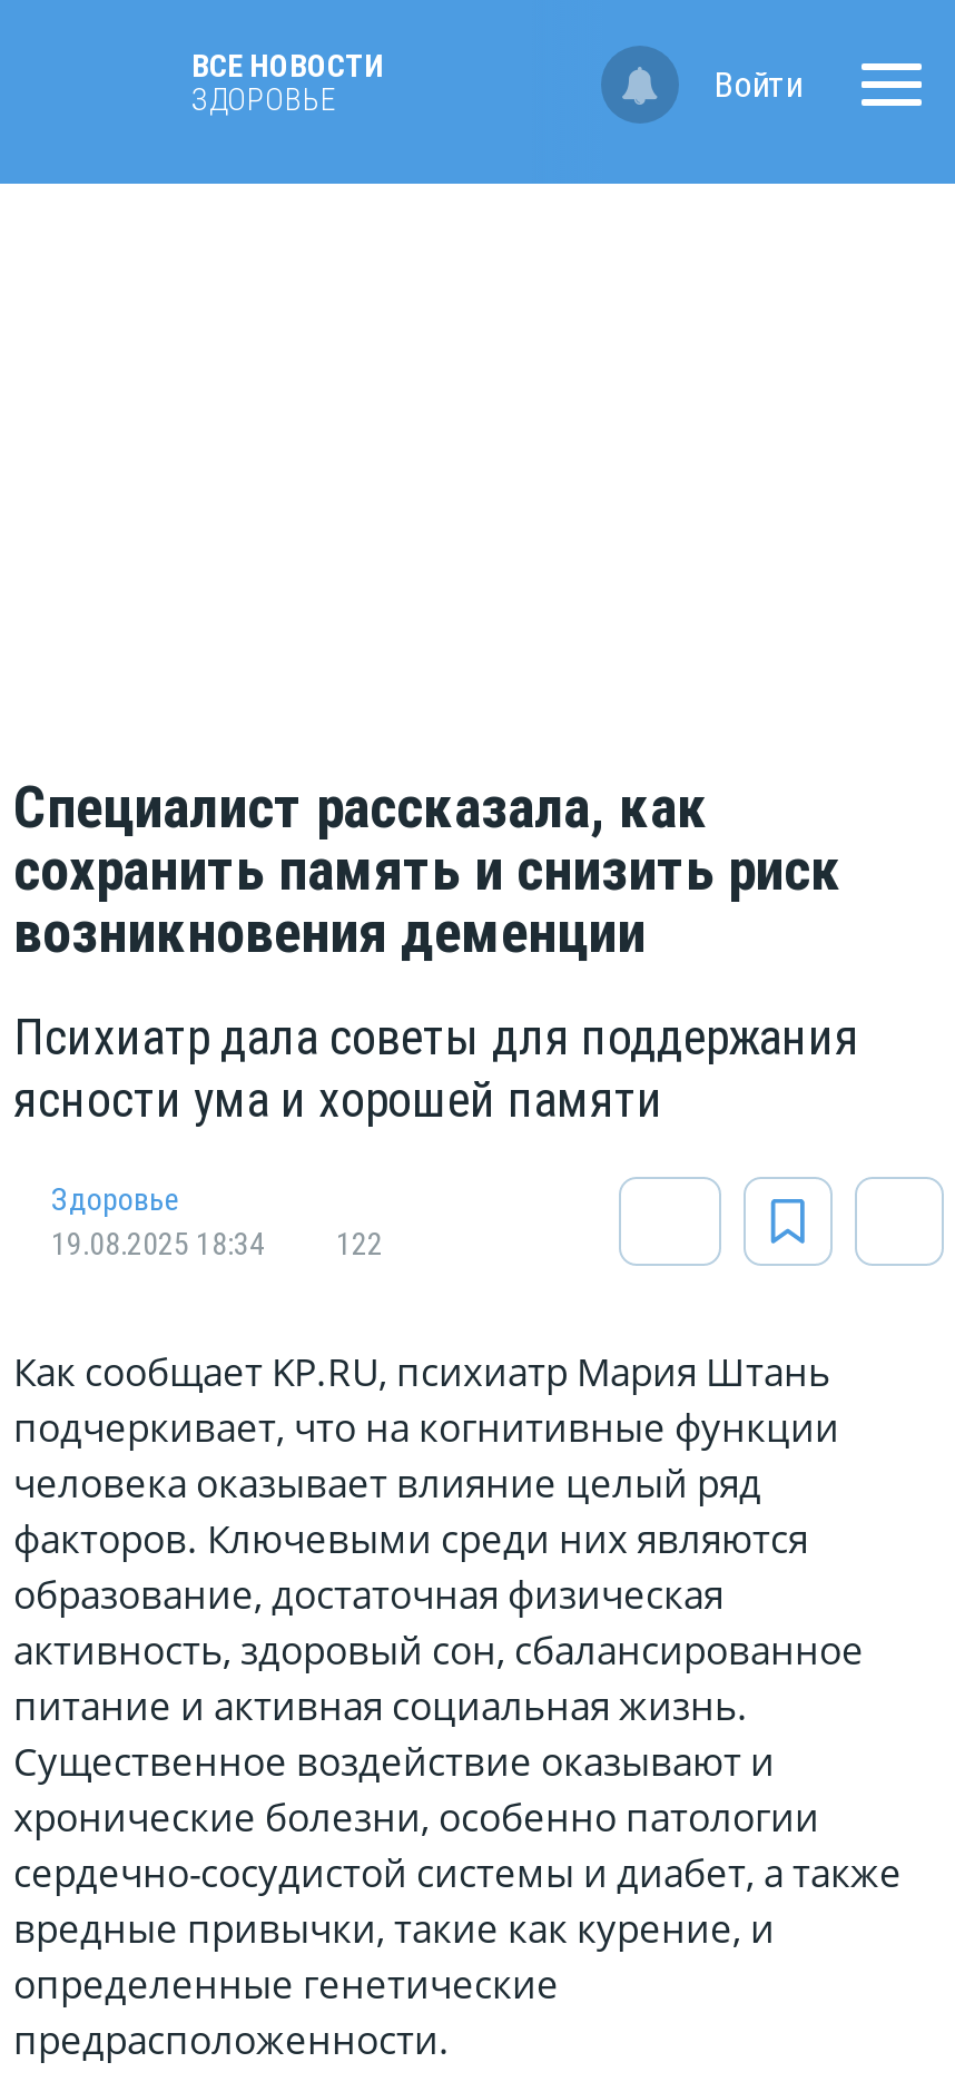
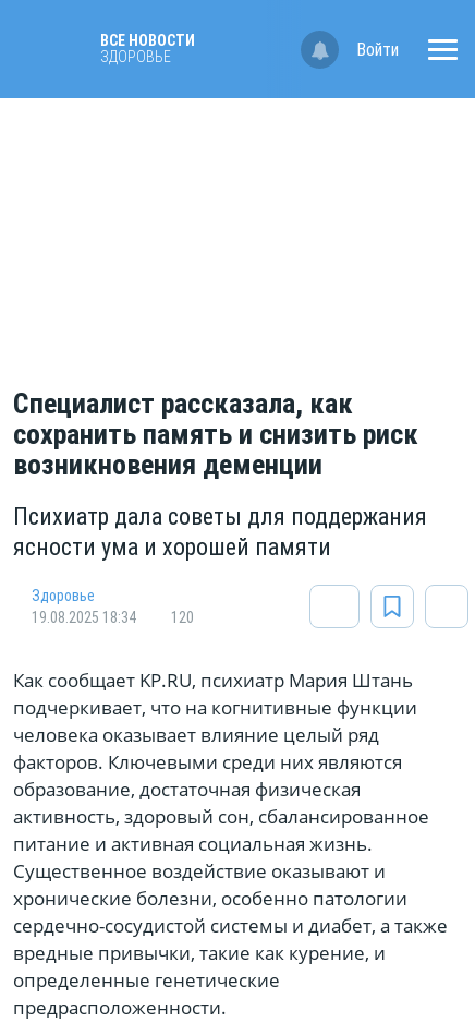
- 19.08.2025 18:34 122
+ 19.08.2025 18:34 120
